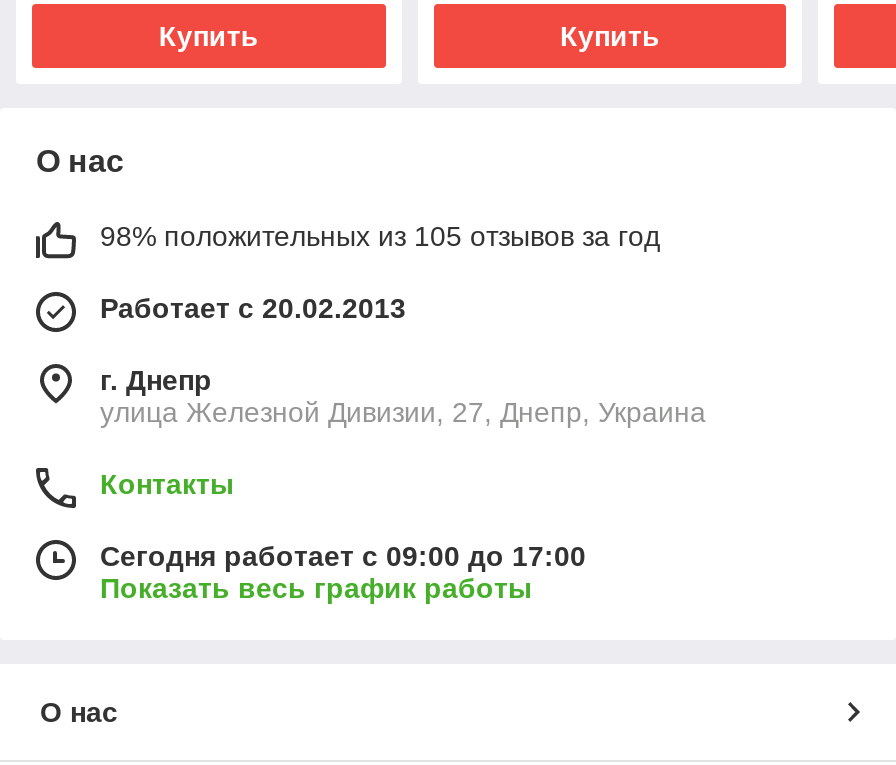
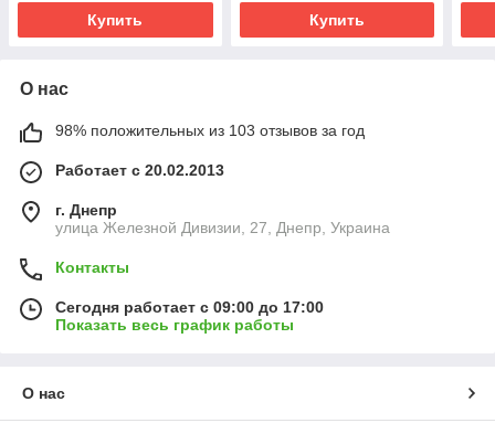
- 98% положительных из 105 отзывов за год
+ 98% положительных из 103 отзывов за год
